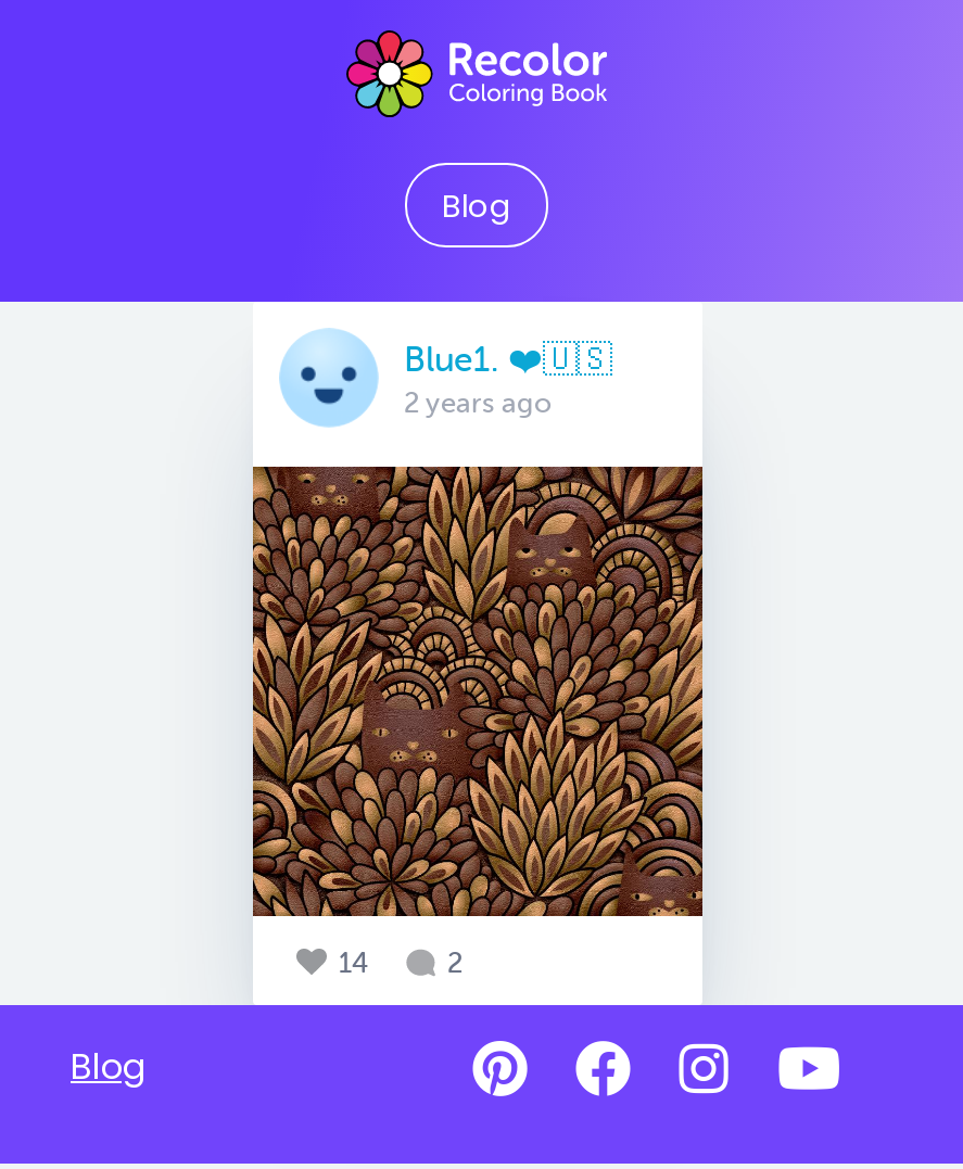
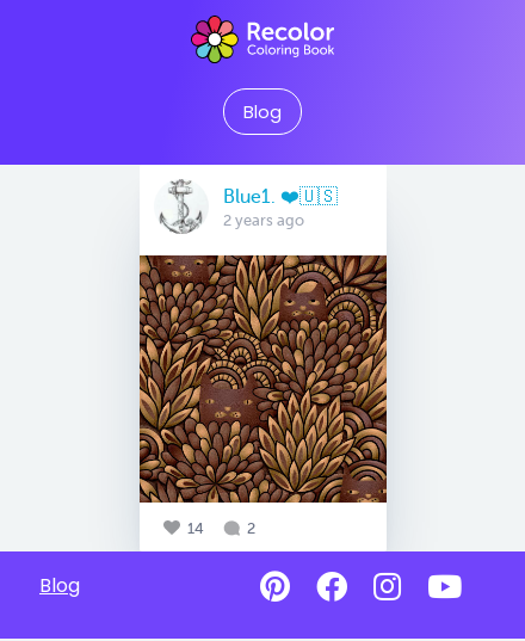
- [image]
+ [image]
